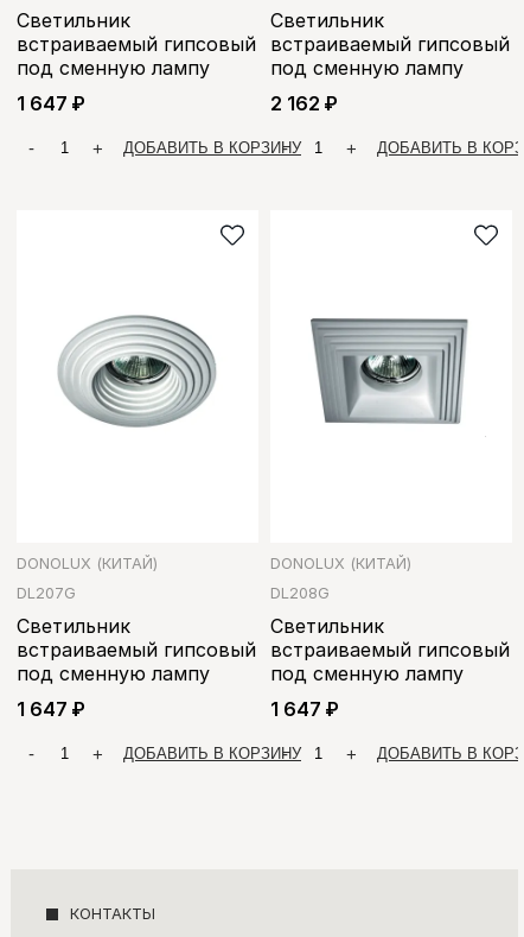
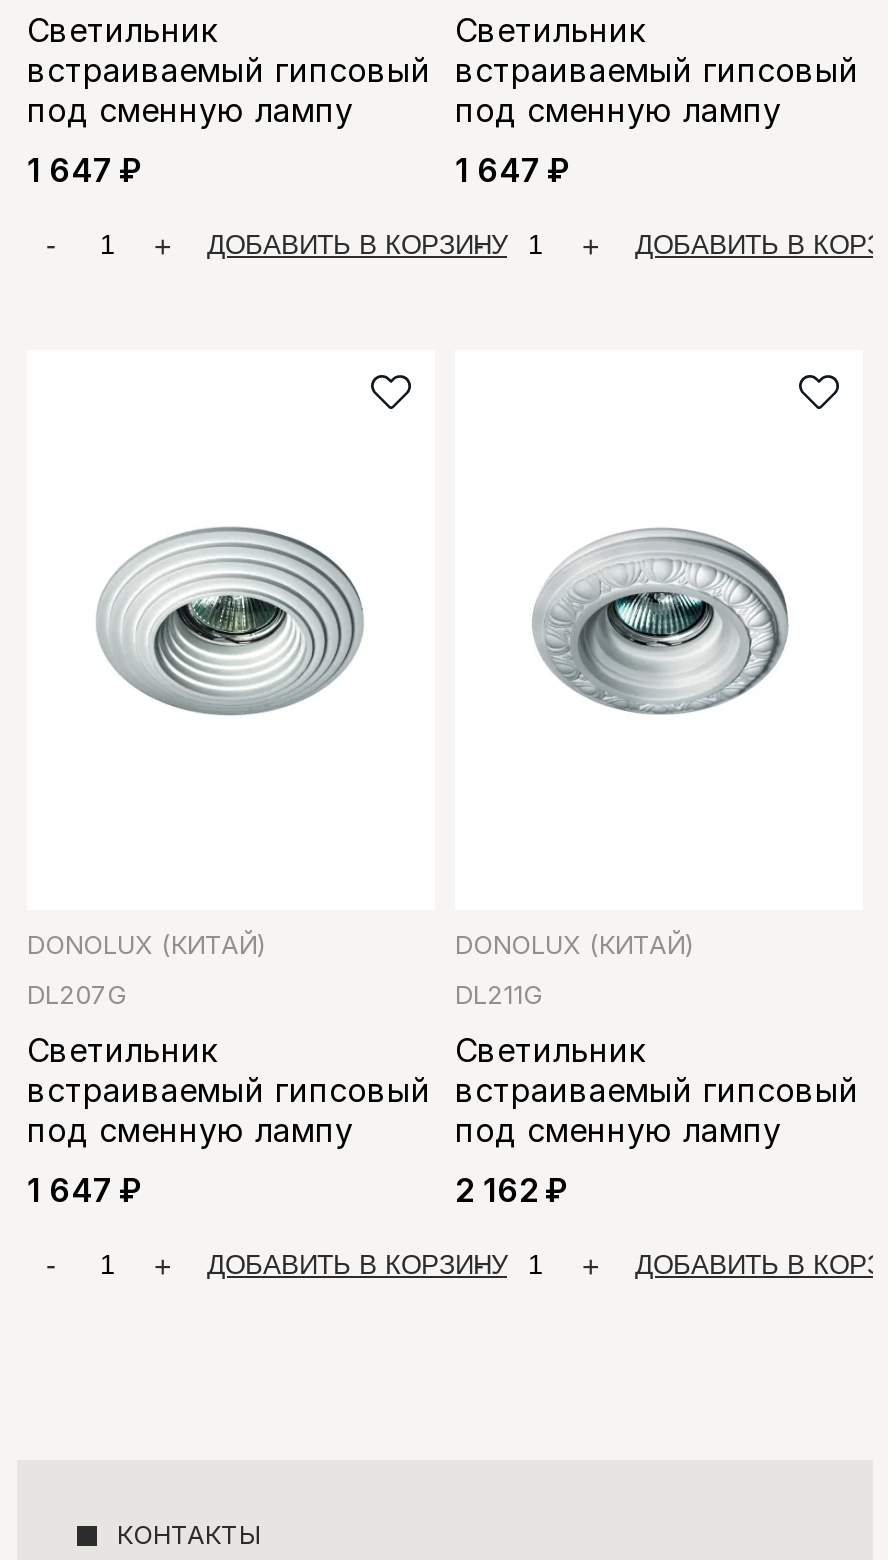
- 2 162
+ 1 647

- [image]
+ [image]

- DL208G
+ DL211G

- 1 647
+ 2 162
